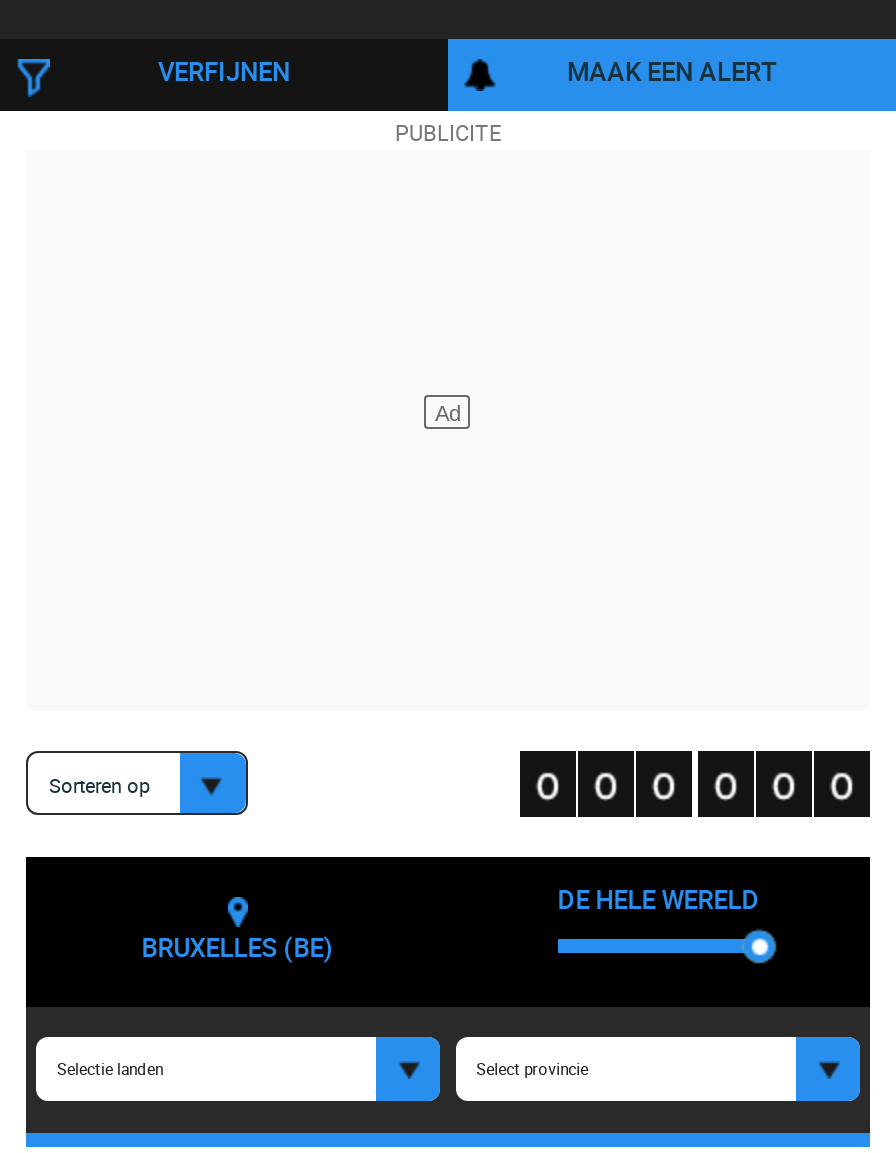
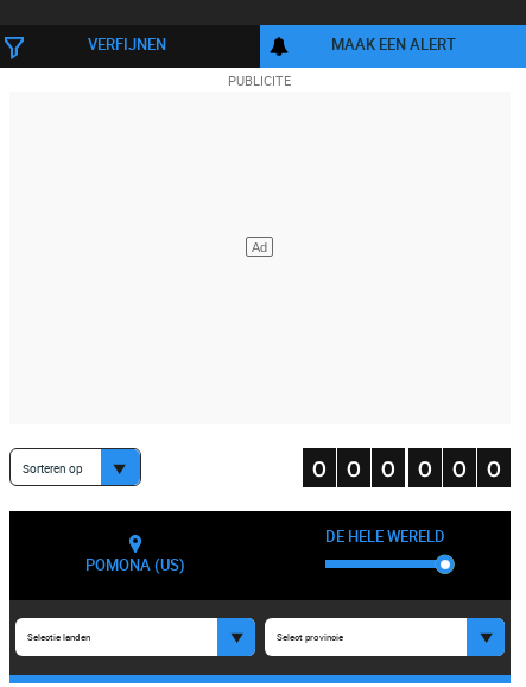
- BRUXELLES (BE)
+ POMONA (US)
